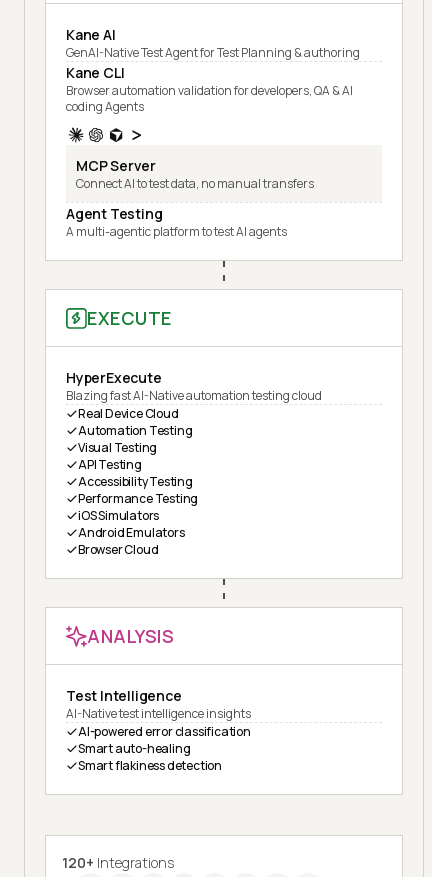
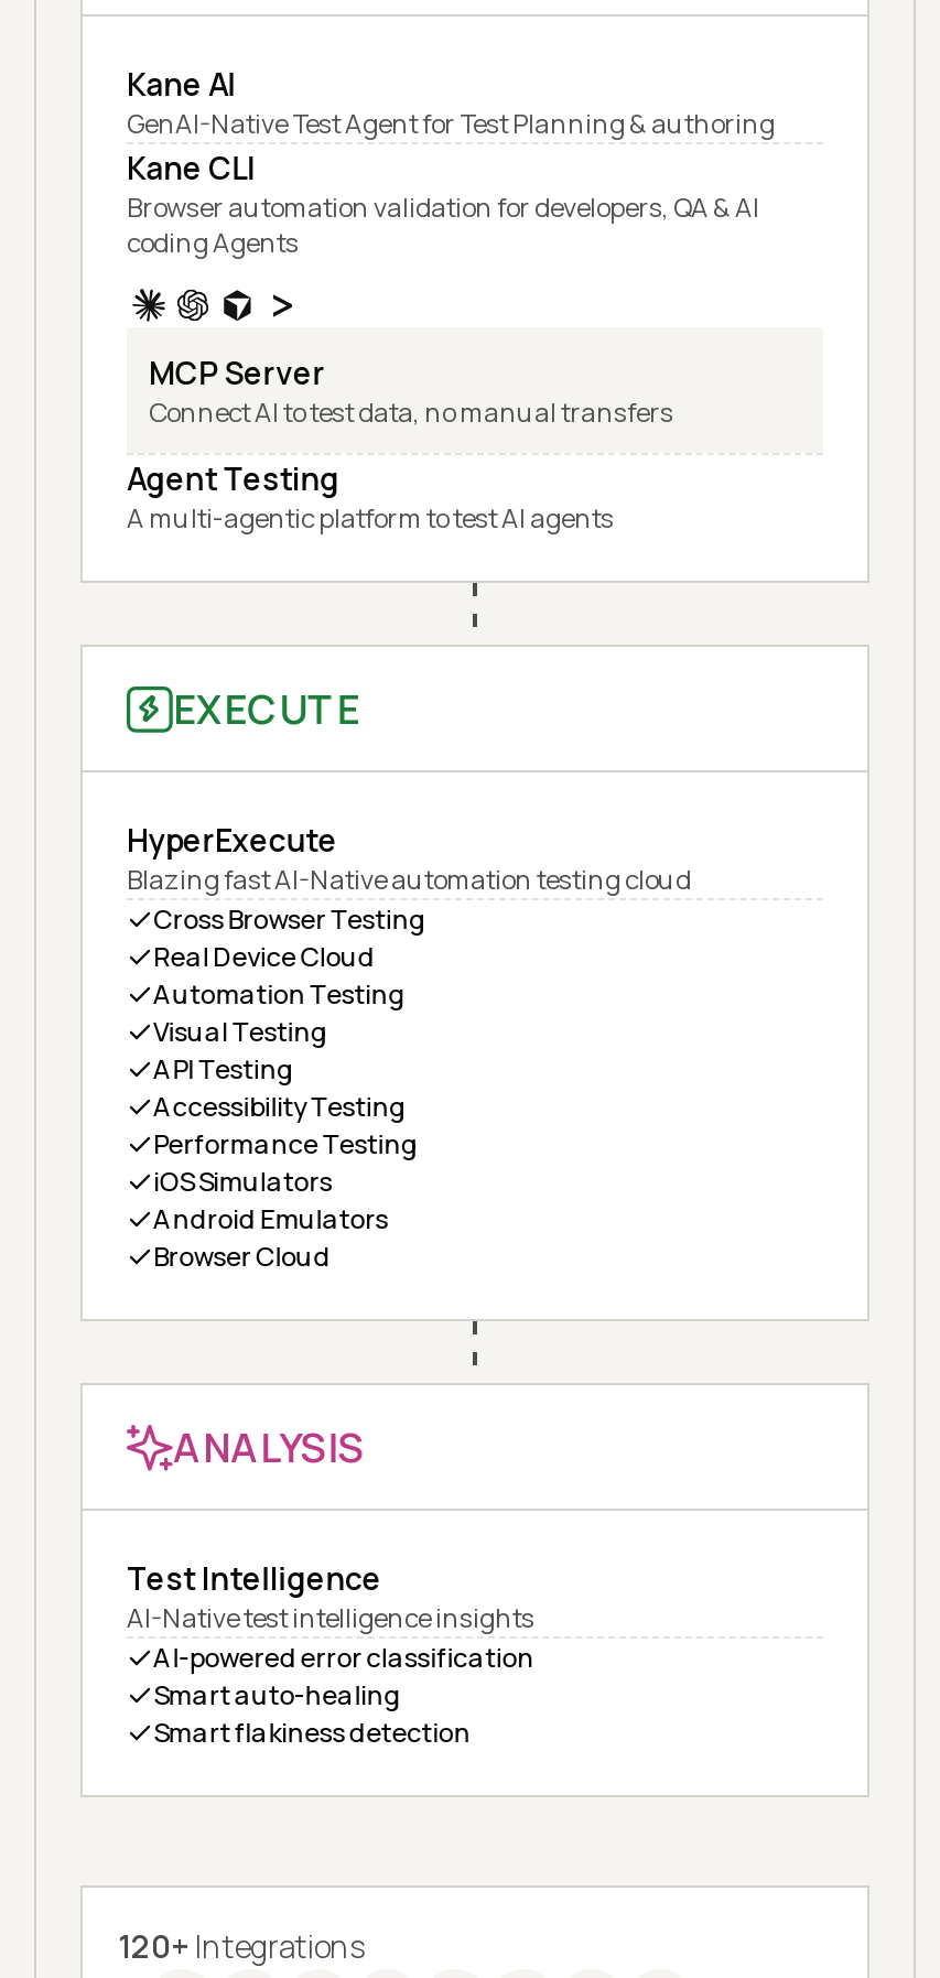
+ Cross Browser Testing
